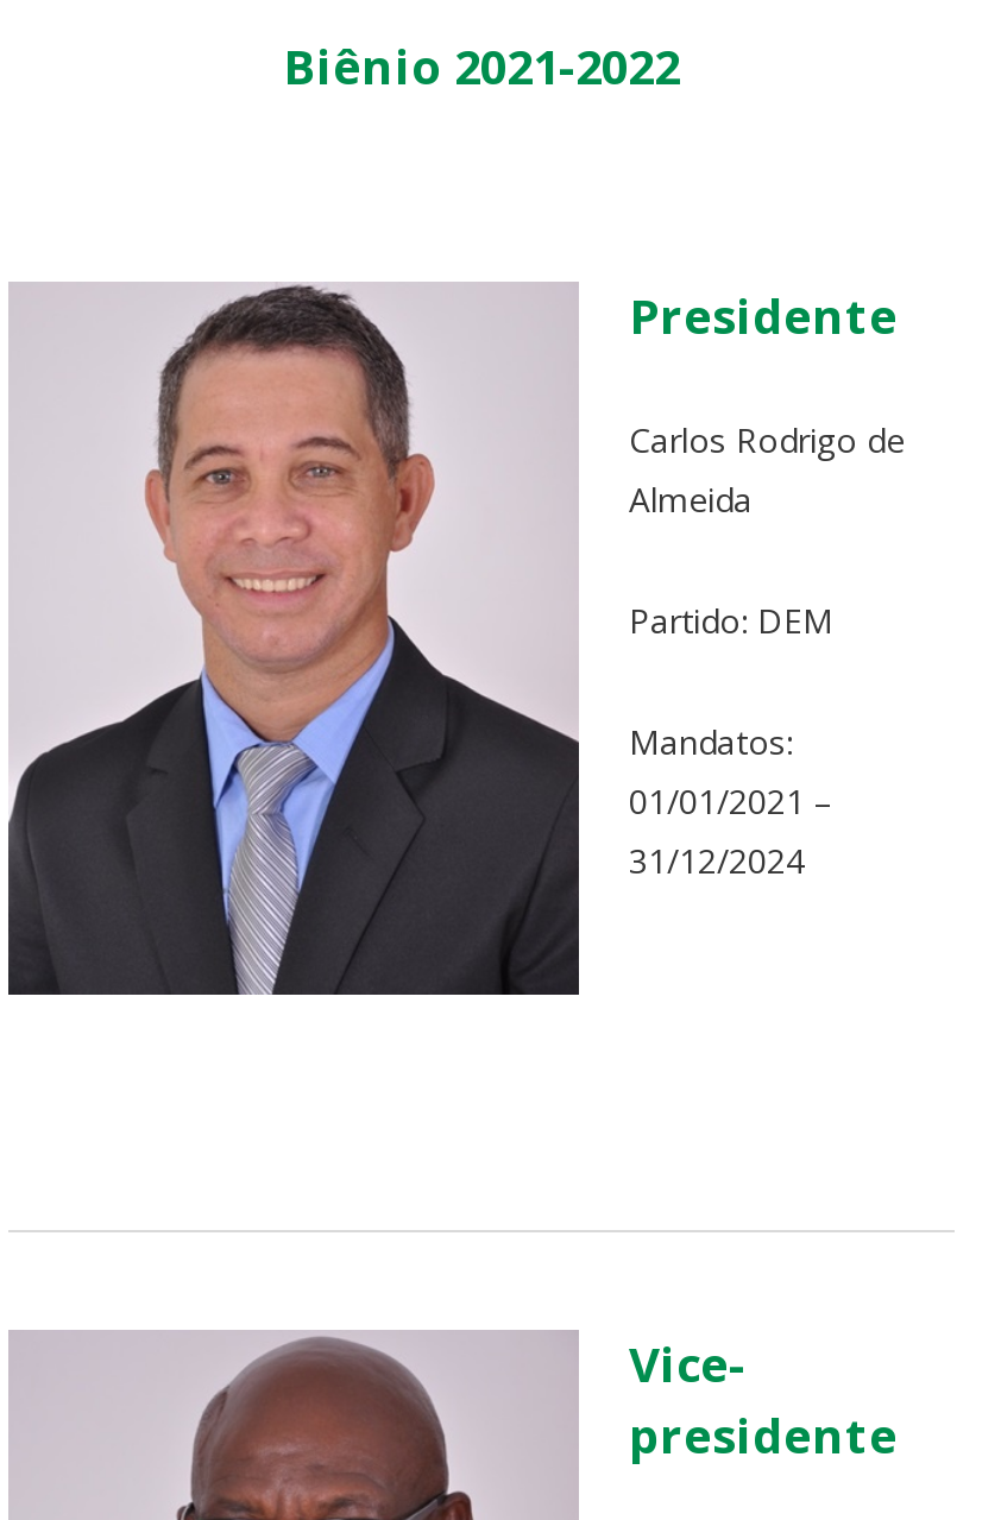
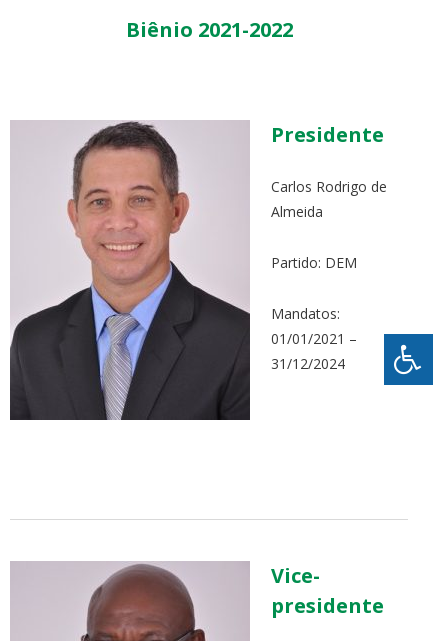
+ [image]
